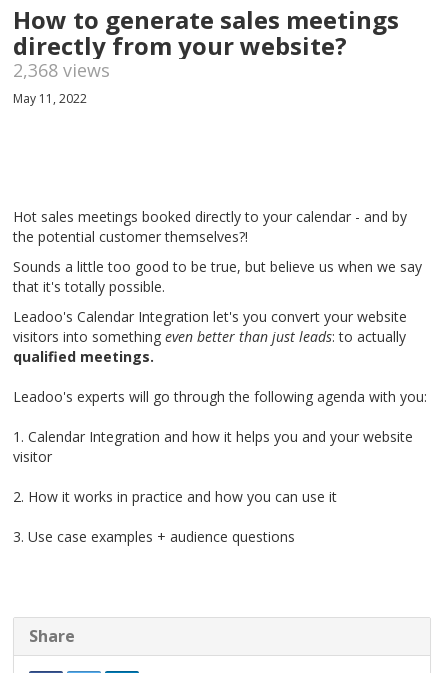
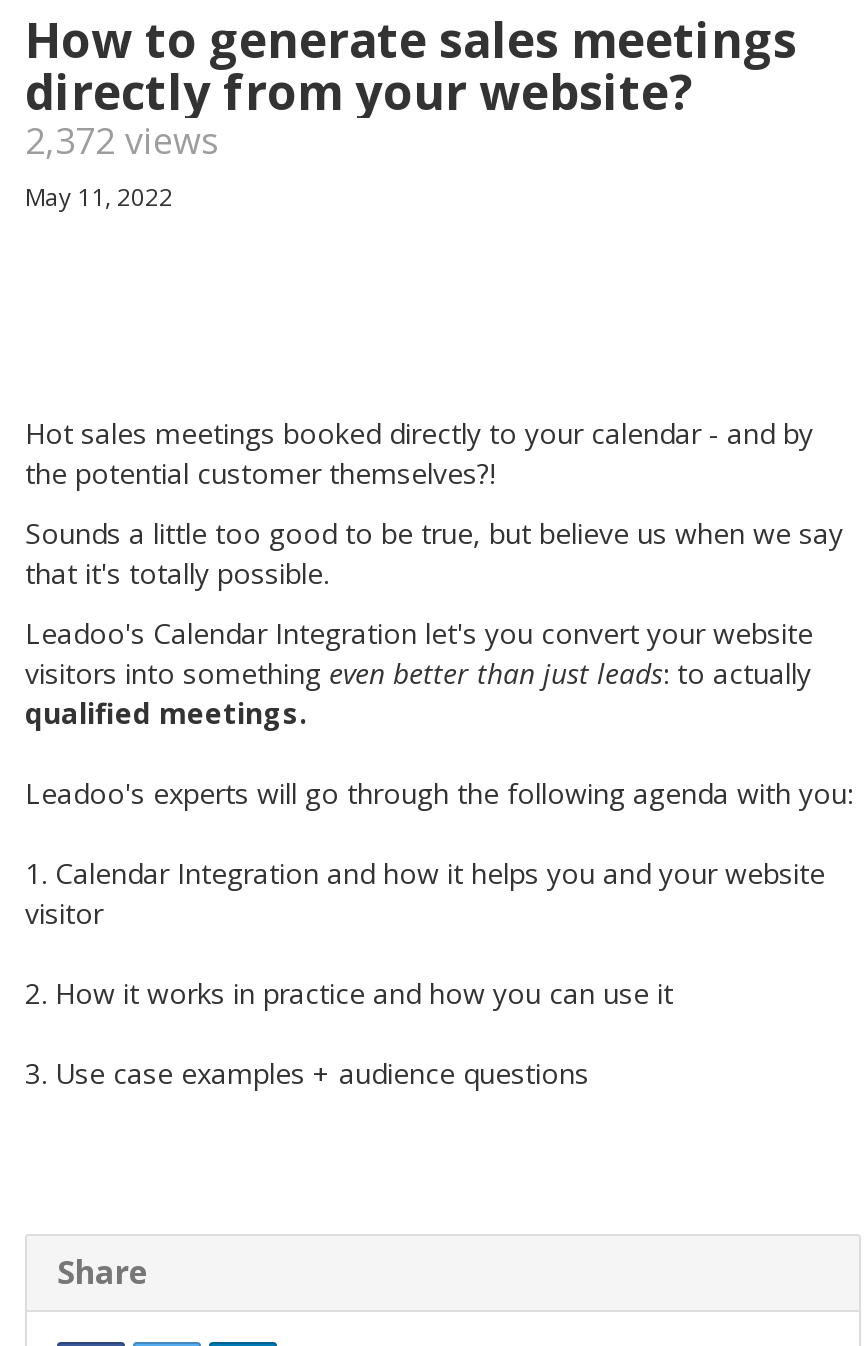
- 2,368 views
+ 2,372 views
